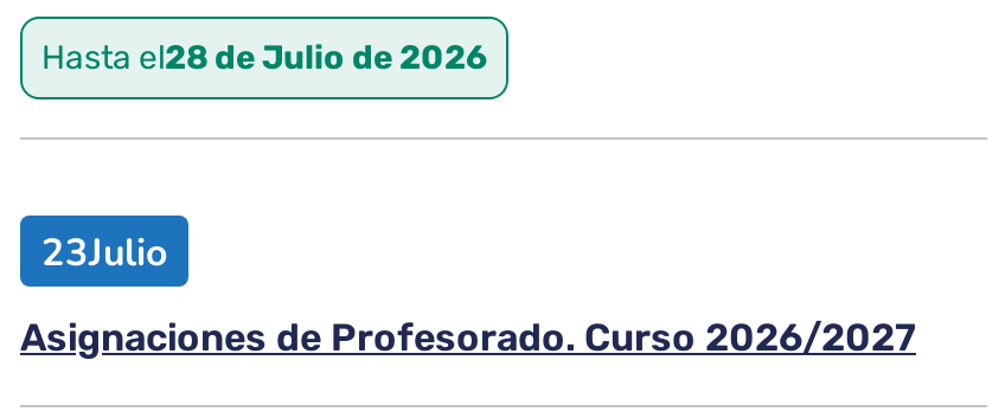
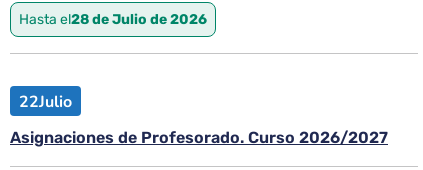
- 23Julio
+ 22Julio
